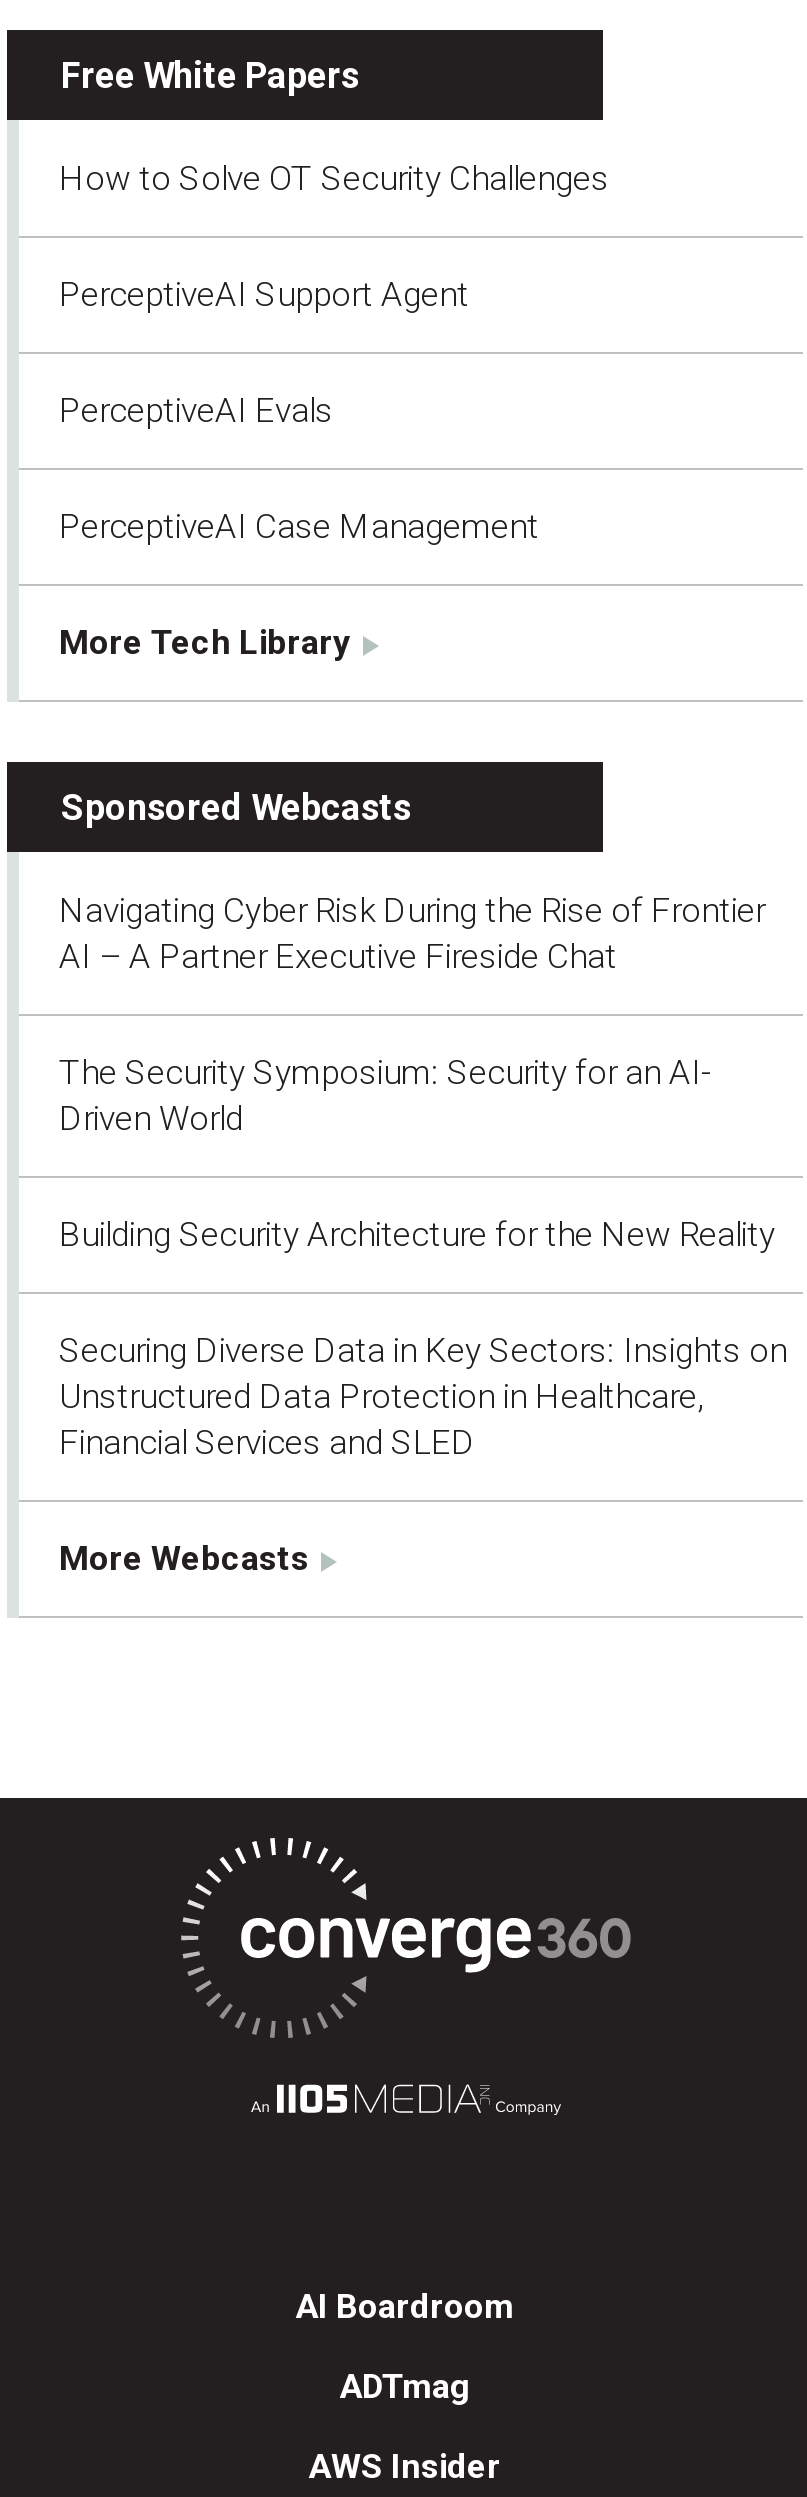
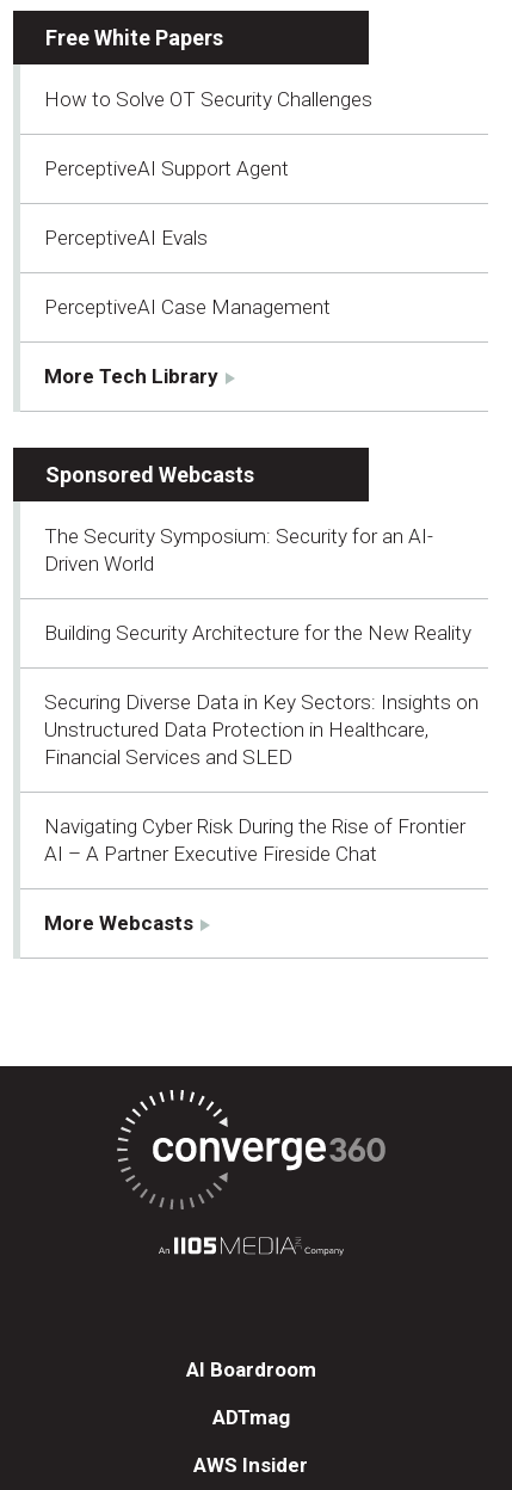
moved down: Navigating Cyber Risk During the Rise of Frontier | AI – A Partner Executive Fireside Chat

moved up: The Security Symposium: Security for an AI- | Driven World | Building Security Architecture for the New Reality | Securing Diverse Data in Key Sectors: Insights on | Unstructured Data Protection in Healthcare, | Financial Services and SLED
